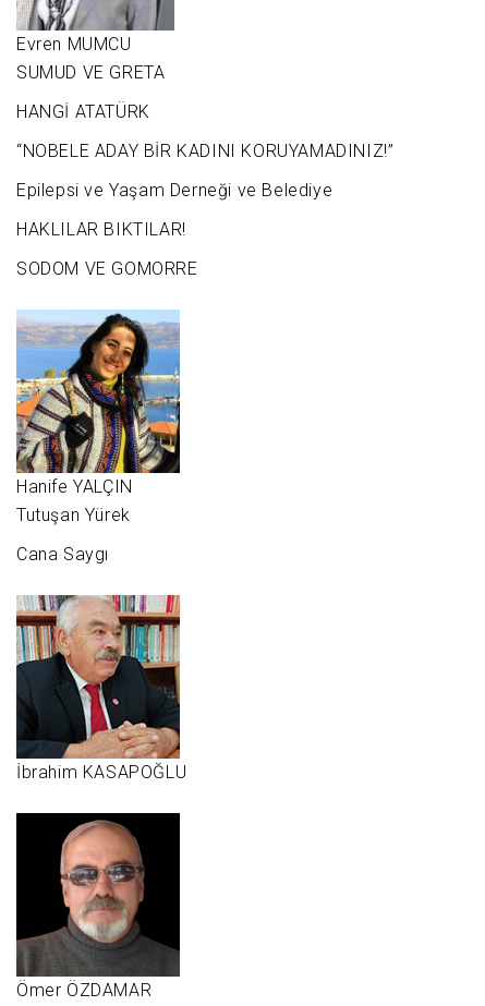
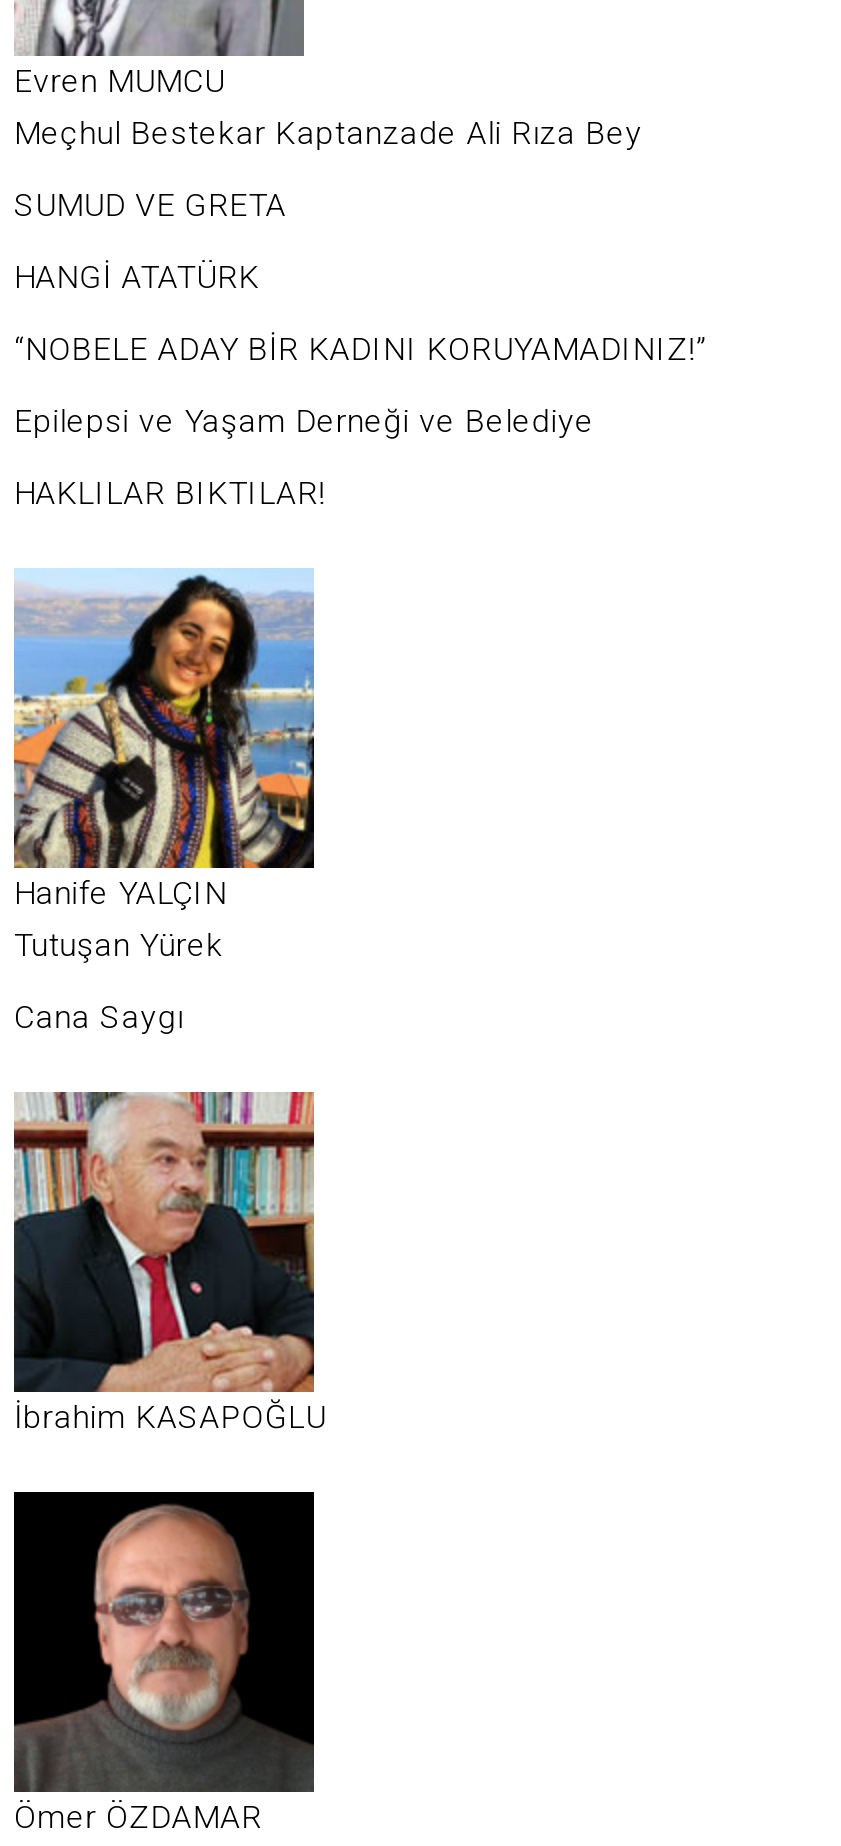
+ Meçhul Bestekar Kaptanzade Ali Rıza Bey

moved down: SUMUD VE GRETA | HANGİ ATATÜRK | “NOBELE ADAY BİR KADINI KORUYAMADINIZ!” | Epilepsi ve Yaşam Derneği ve Belediye | HAKLILAR BIKTILAR!

- SODOM VE GOMORRE
